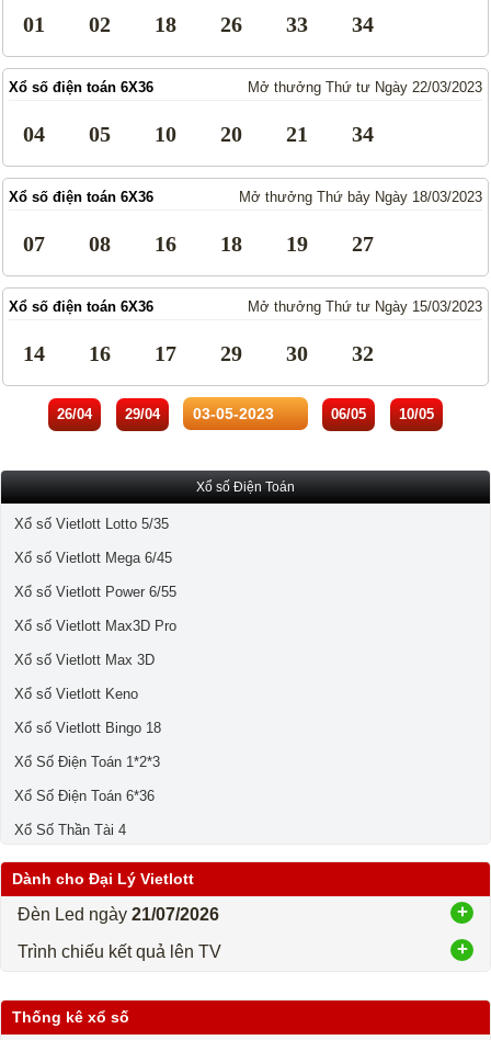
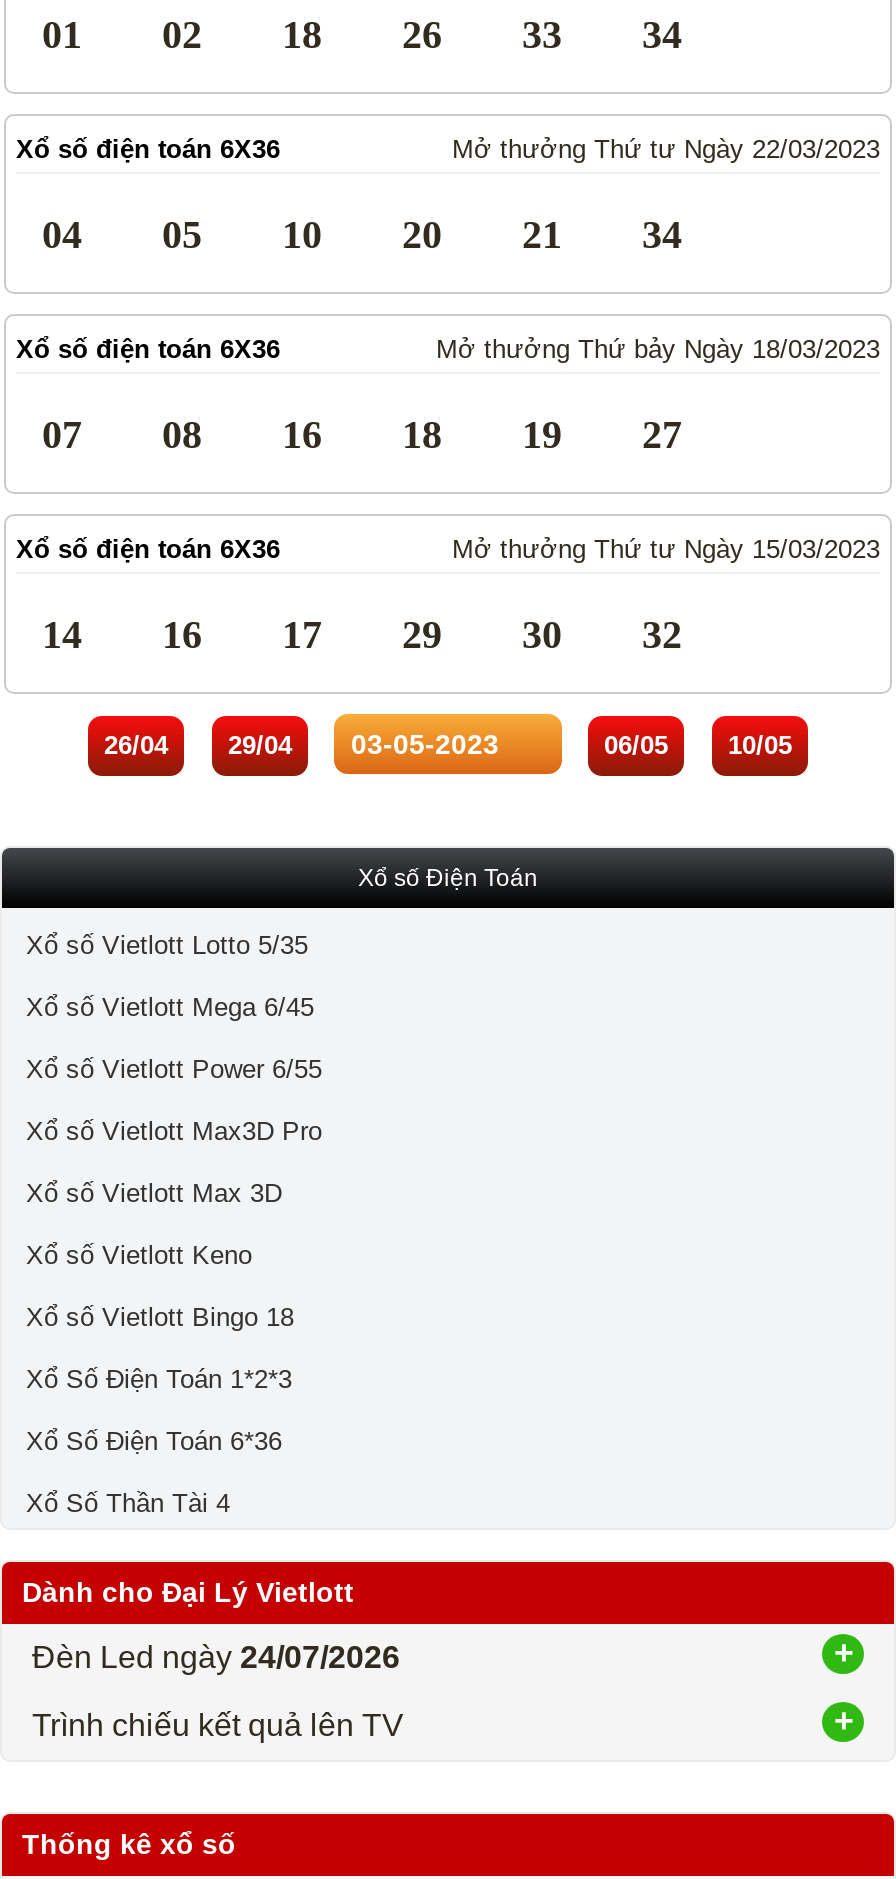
- Đèn Led ngày 21/07/2026
+ Đèn Led ngày 24/07/2026
